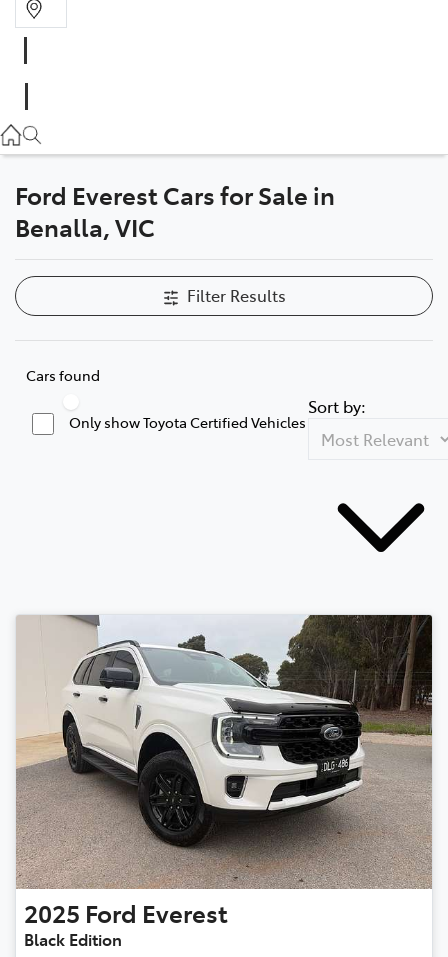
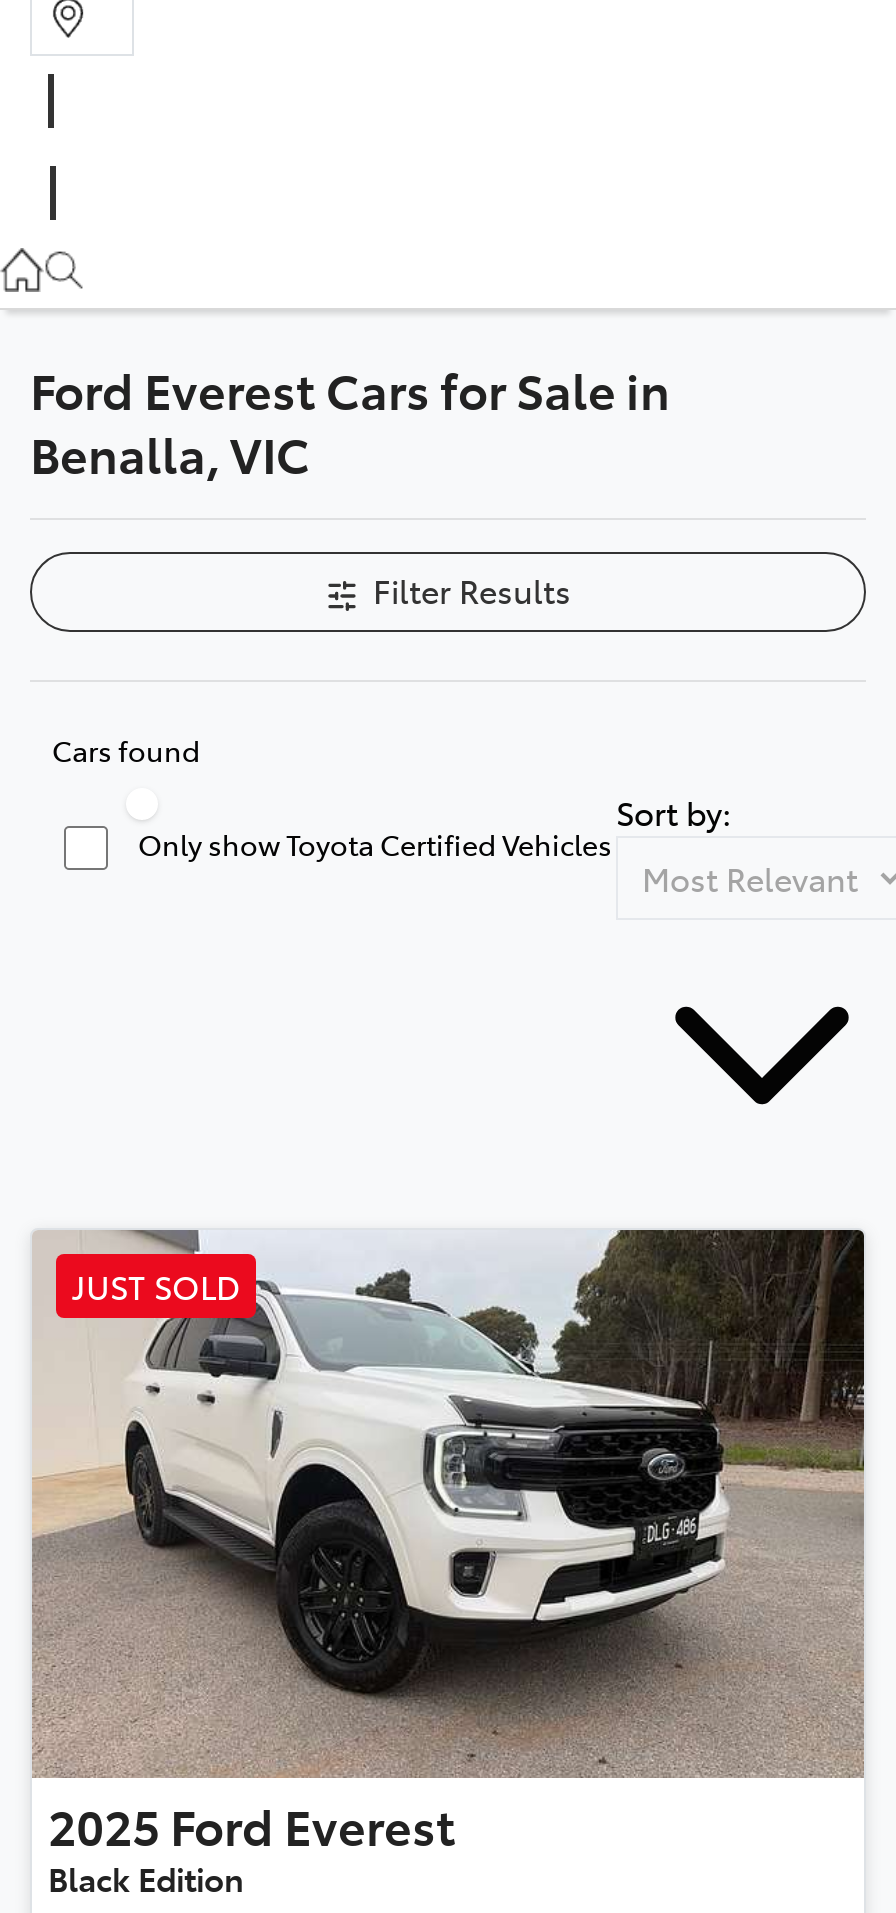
+ JUST SOLD
